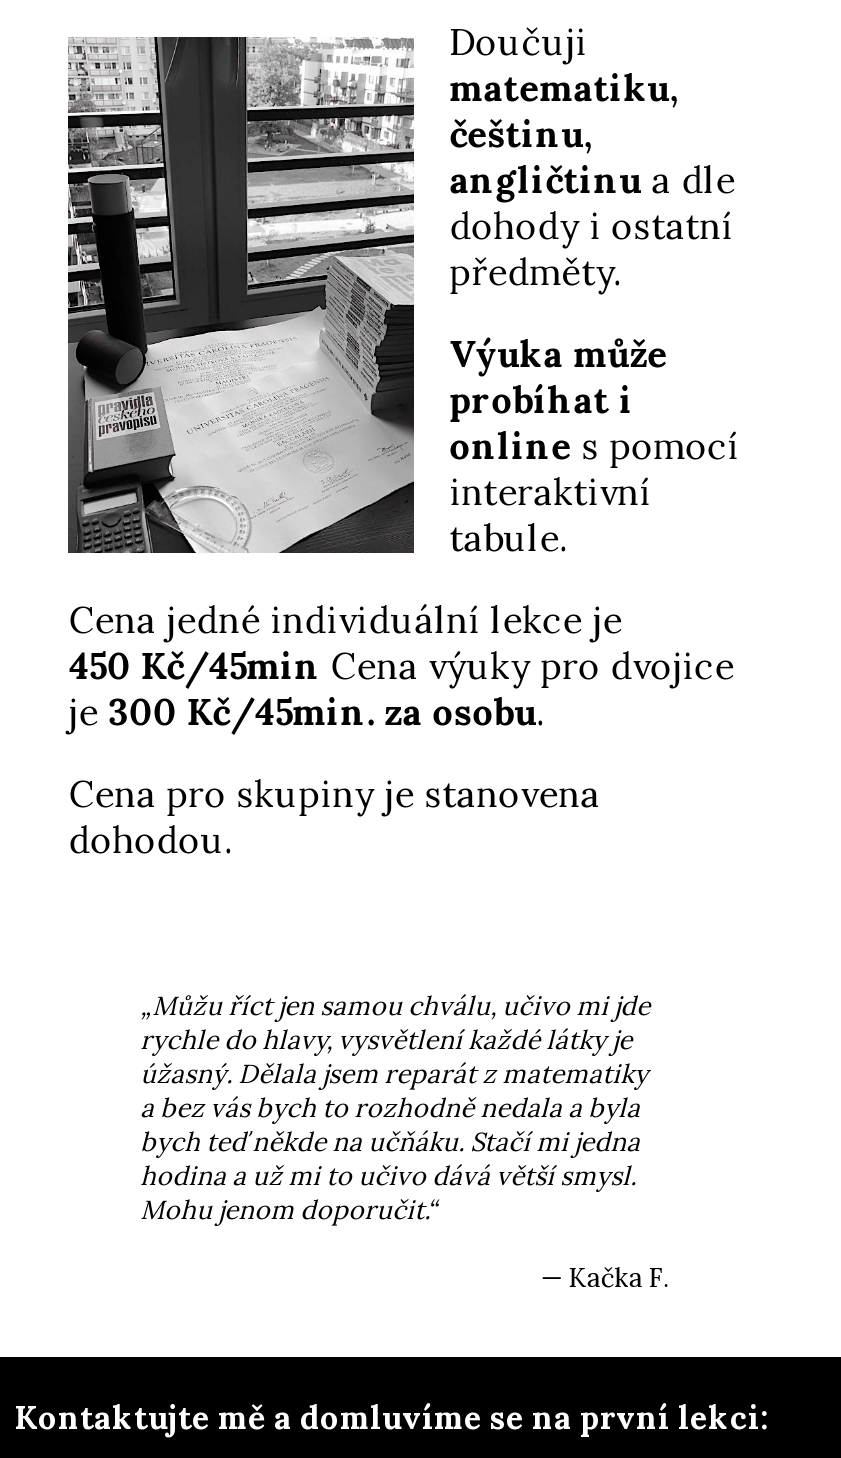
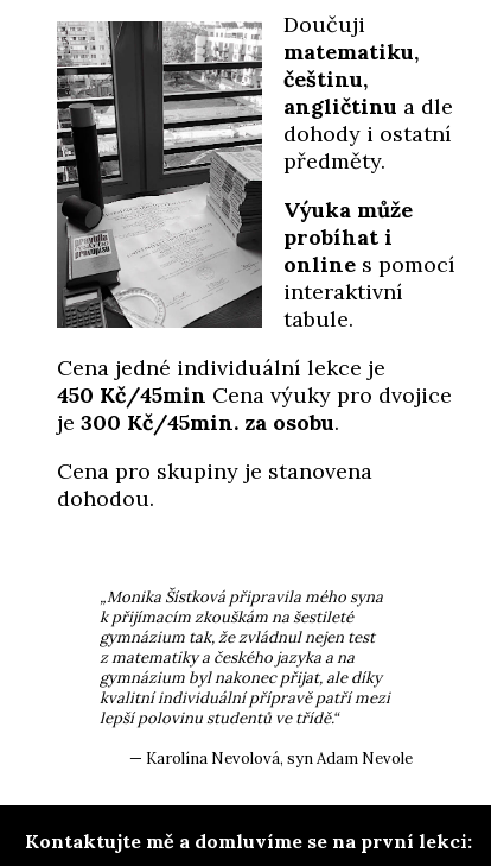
- „Můžu říct jen samou chválu, učivo mi jde
- rychle do hlavy, vysvětlení každé látky je
- úžasný. Dělala jsem reparát z matematiky
- a bez vás bych to rozhodně nedala a byla
- bych teď někde na učňáku. Stačí mi jedna
- hodina a už mi to učivo dává větší smysl.
- Mohu jenom doporučit.“
+ „Monika Šístková připravila mého syna
+ k přijímacím zkouškám na šestileté
+ gymnázium tak, že zvládnul nejen test
+ z matematiky a českého jazyka a na
+ gymnázium byl nakonec přijat, ale díky
+ kvalitní individuální přípravě patří mezi
+ lepší polovinu studentů ve třídě.“

- — Kačka F.
+ — Karolína Nevolová, syn Adam Nevole
